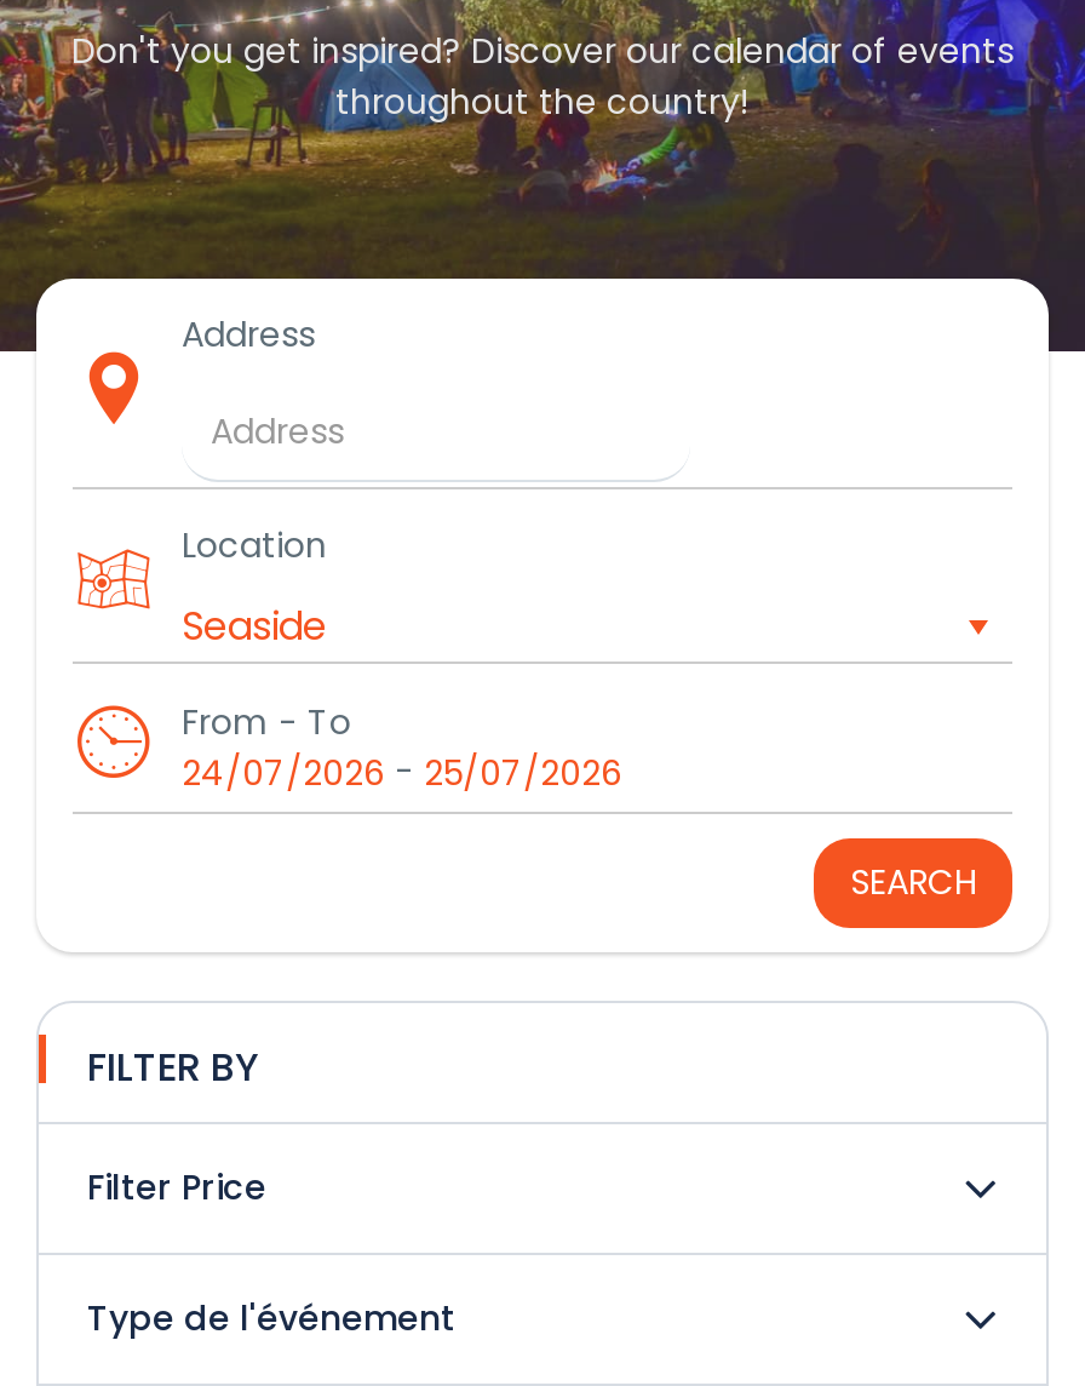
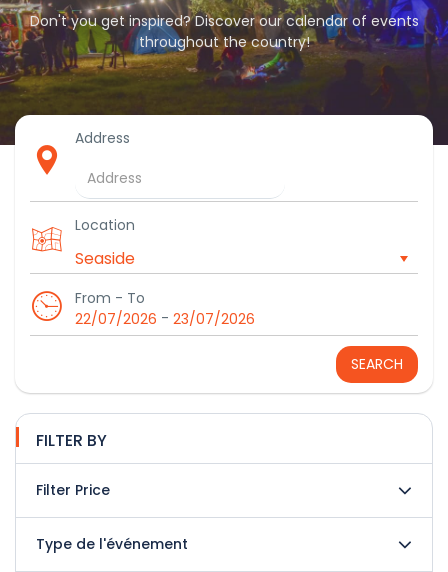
- 24/07/2026 - 25/07/2026
+ 22/07/2026 - 23/07/2026
